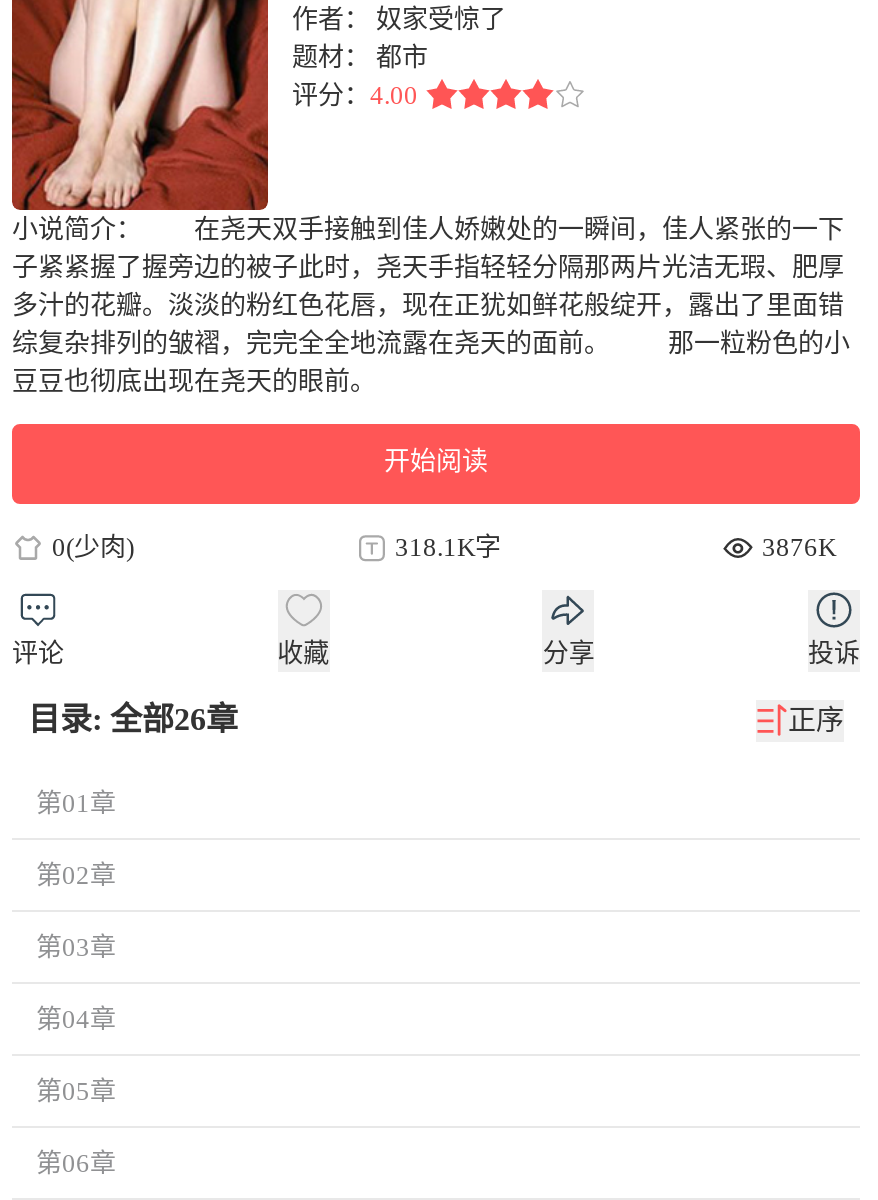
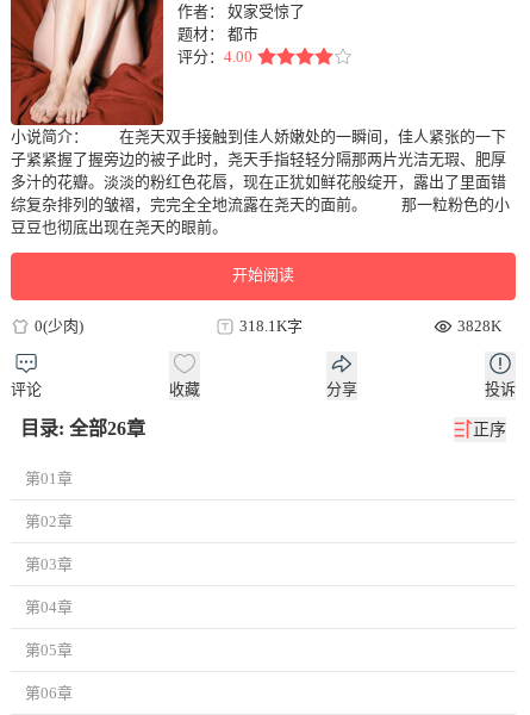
- 3876K
+ 3828K
